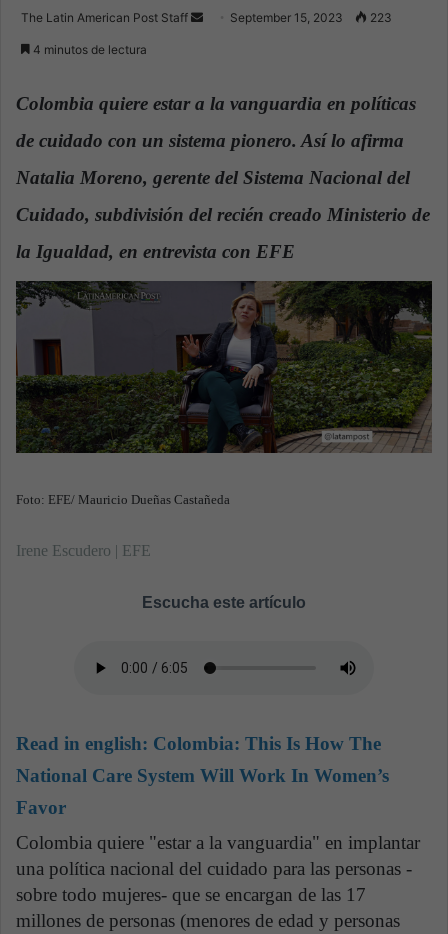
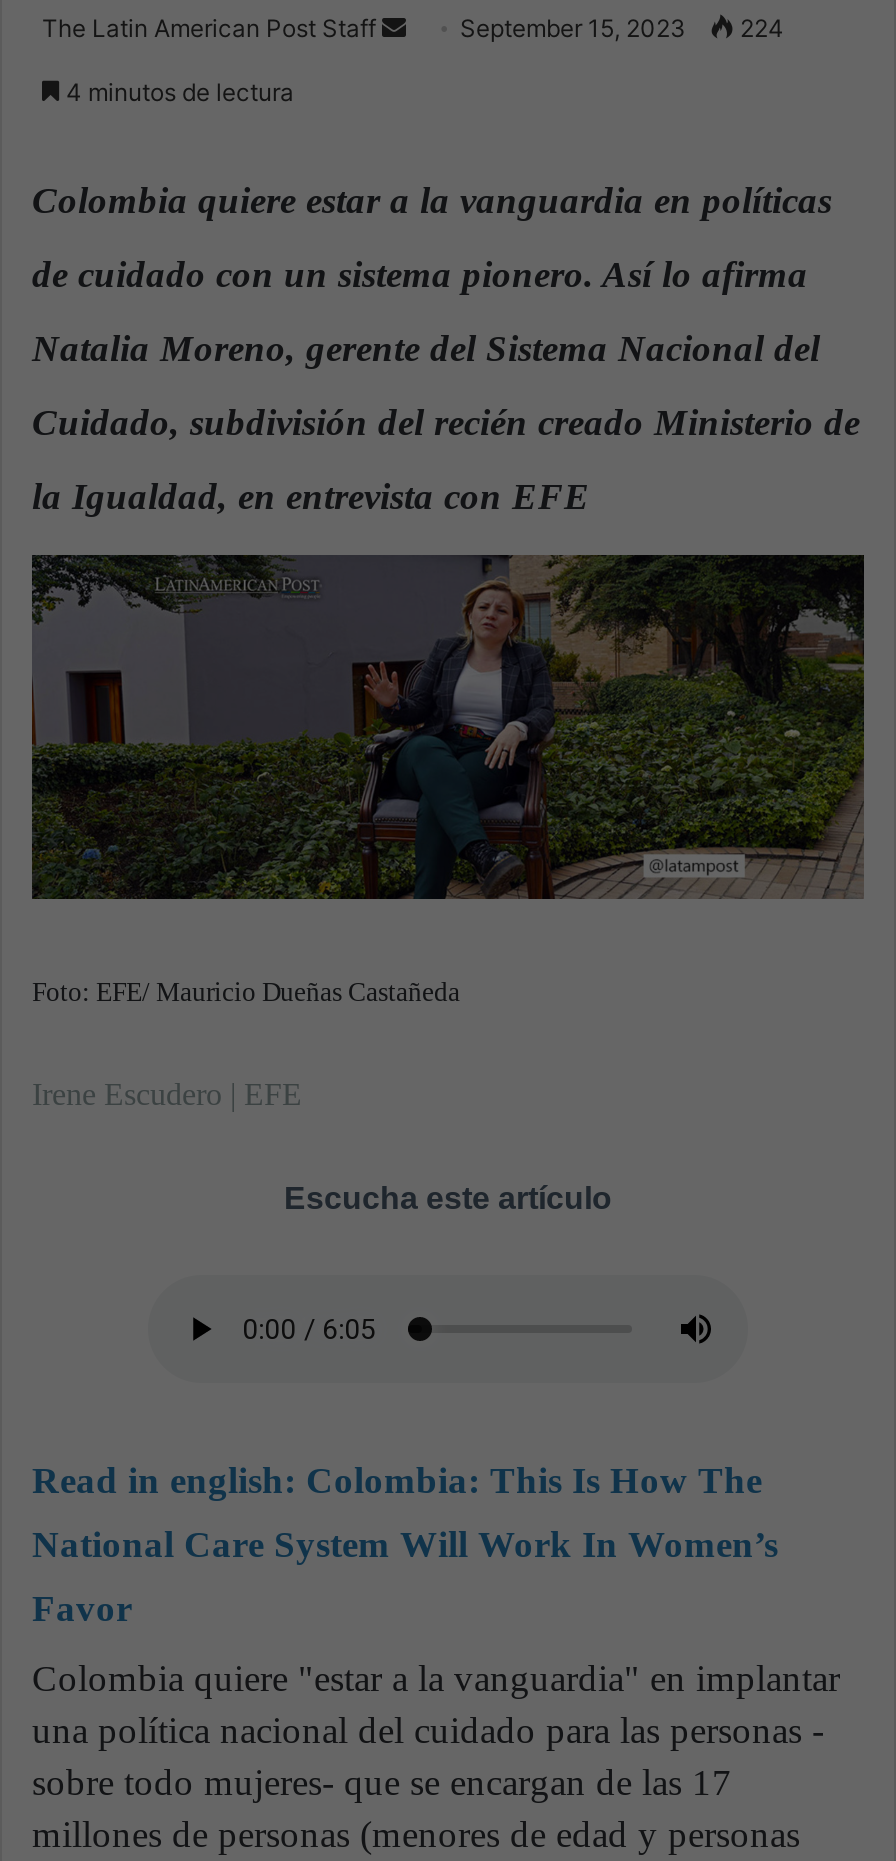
- 223
+ 224
